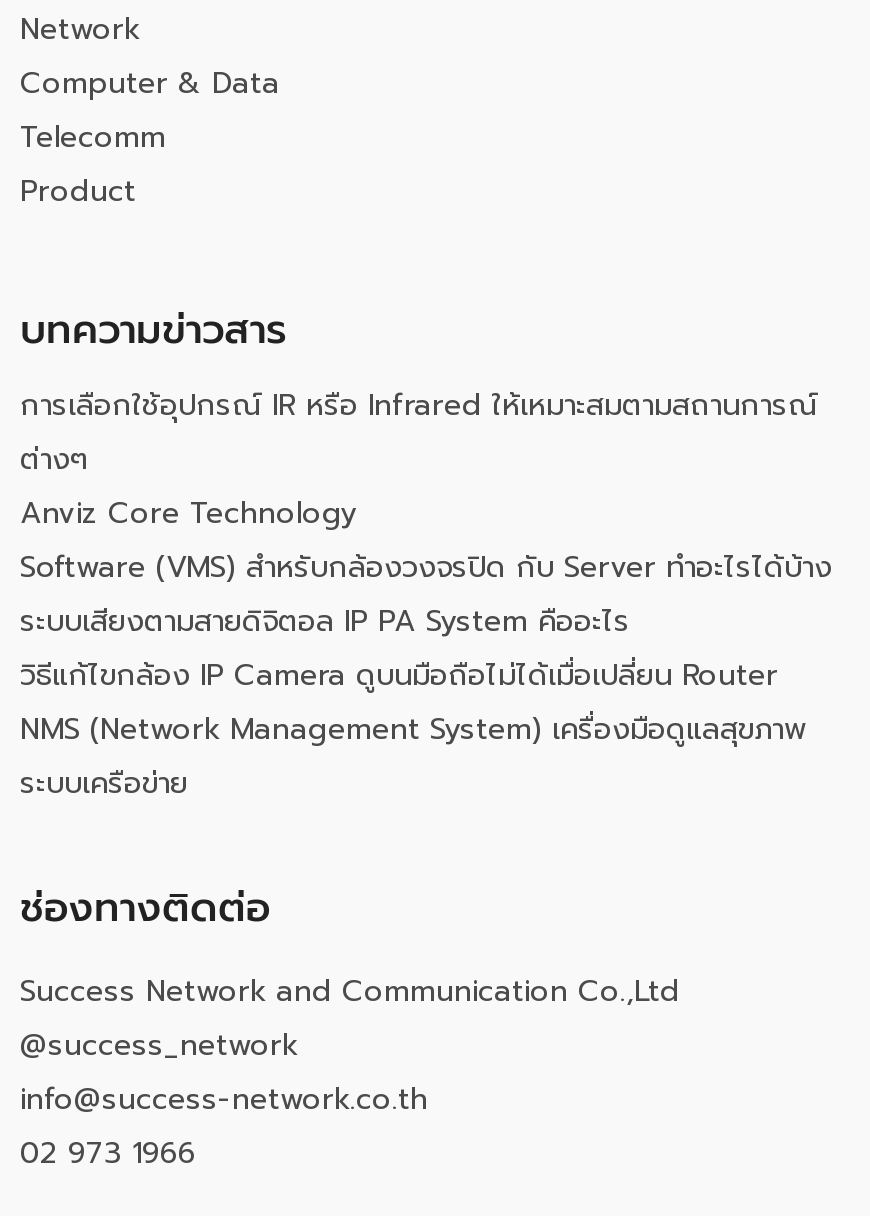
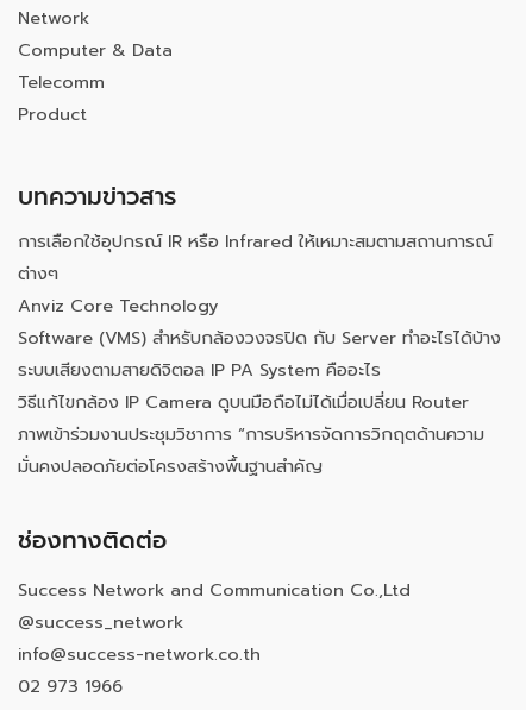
- NMS (Network Management System) เครื่องมือดูแลสุขภาพ
- ระบบเครือข่าย
+ ภาพเข้าร่วมงานประชุมวิชาการ “การบริหารจัดการวิกฤตด้านความ
+ มั่นคงปลอดภัยต่อโครงสร้างพื้นฐานสำคัญ
